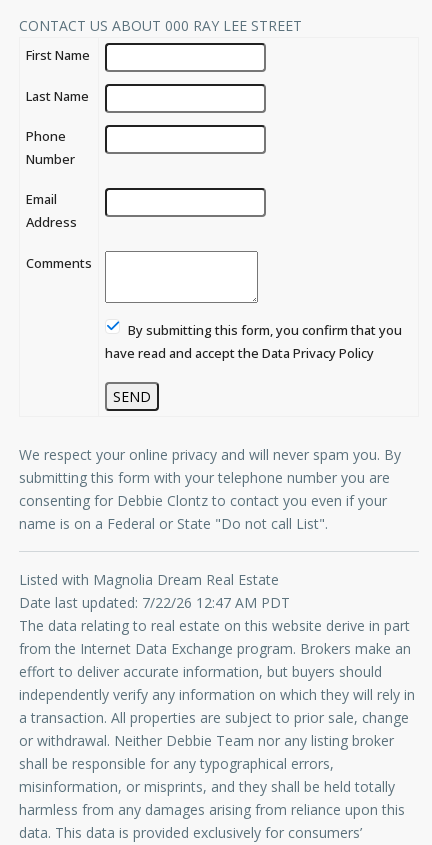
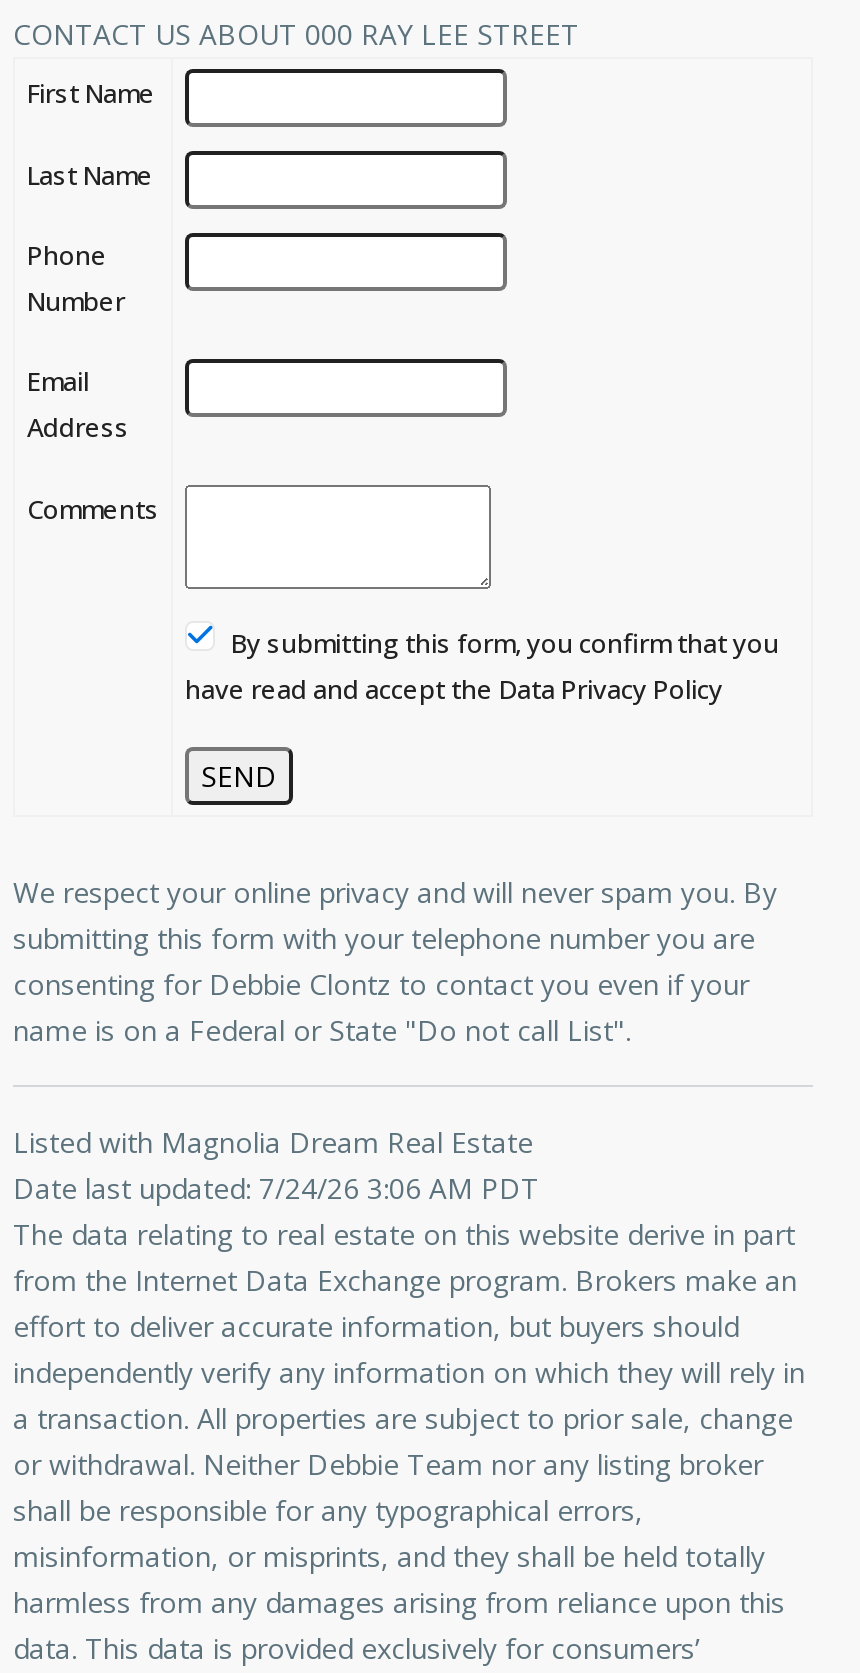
- Date last updated: 7/22/26 12:47 AM PDT
+ Date last updated: 7/24/26 3:06 AM PDT
